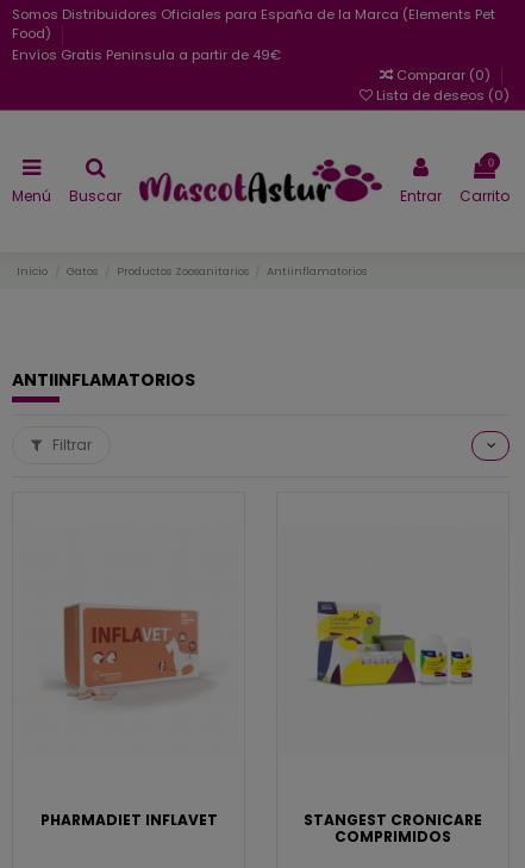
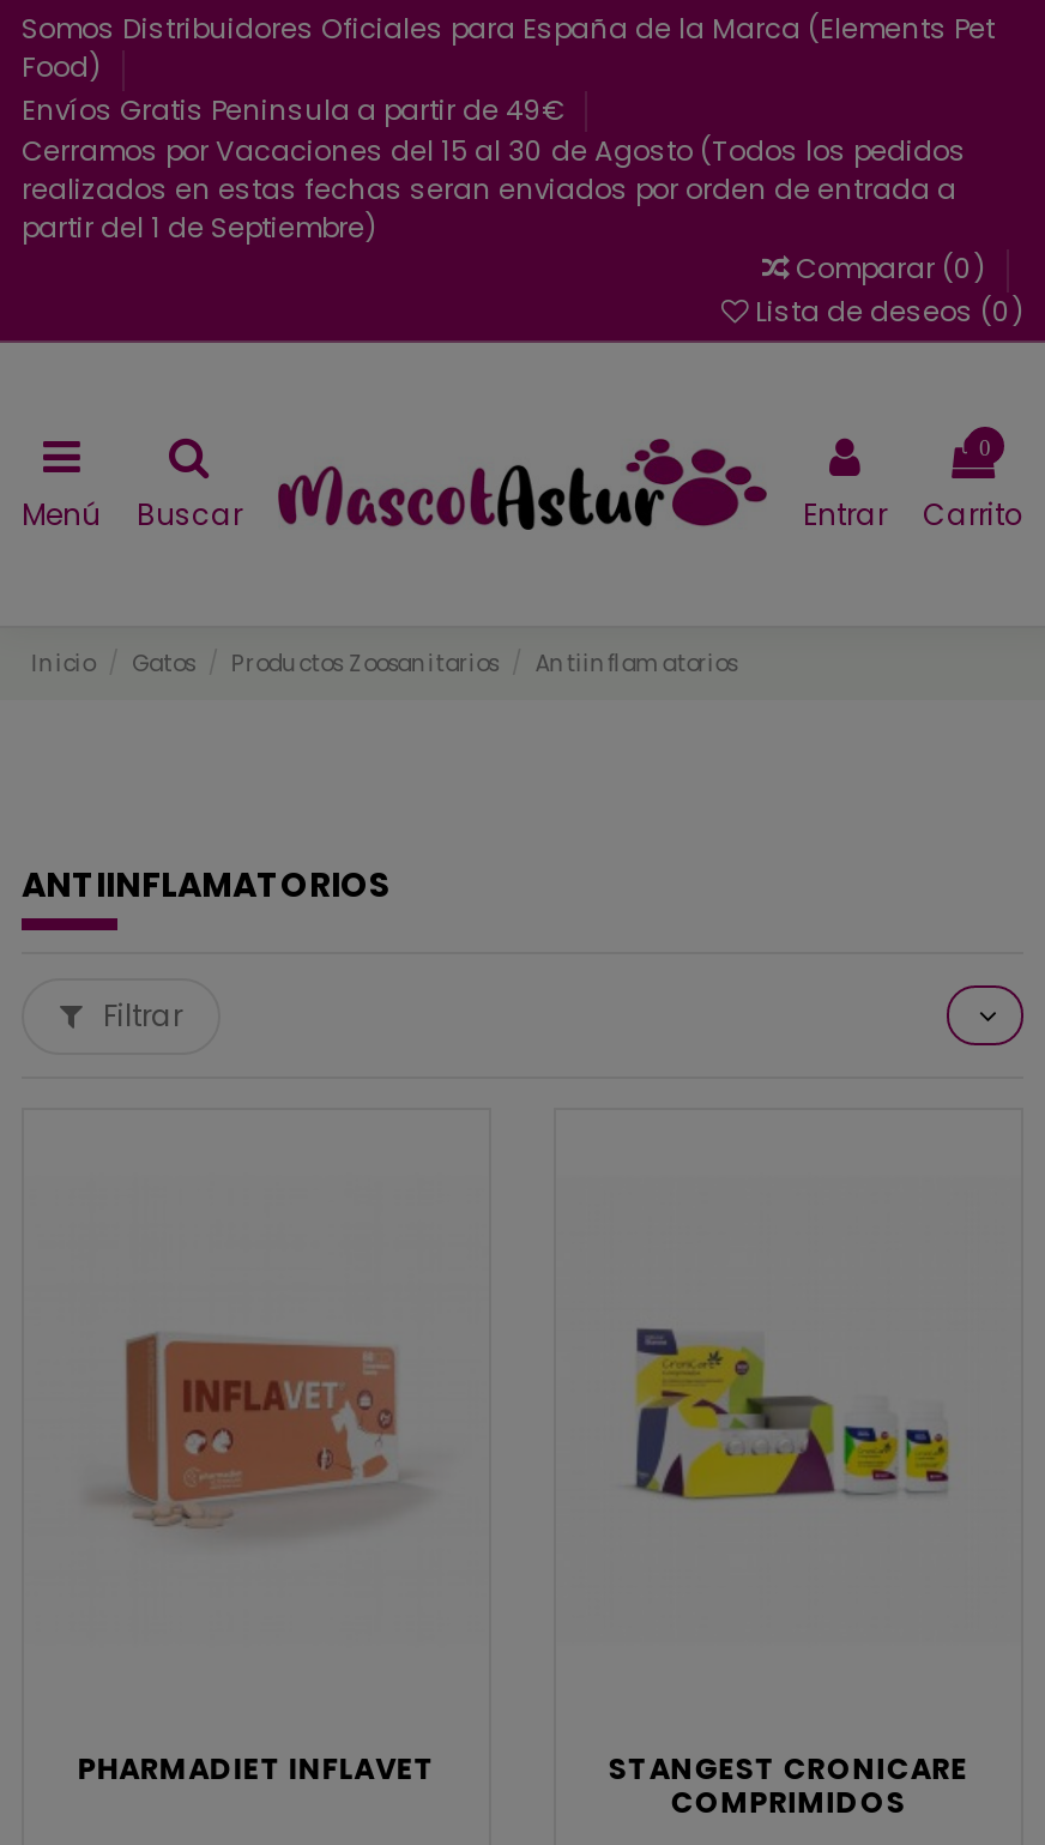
+ Cerramos por Vacaciones del 15 al 30 de Agosto (Todos los pedidos
+ realizados en estas fechas seran enviados por orden de entrada a
+ partir del 1 de Septiembre)
